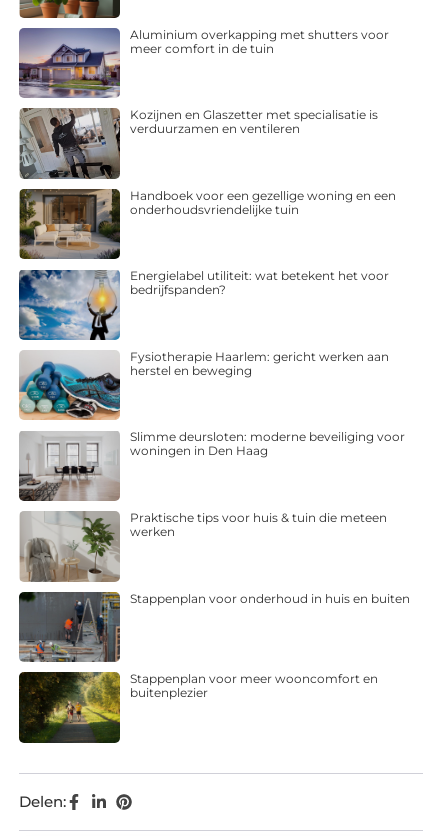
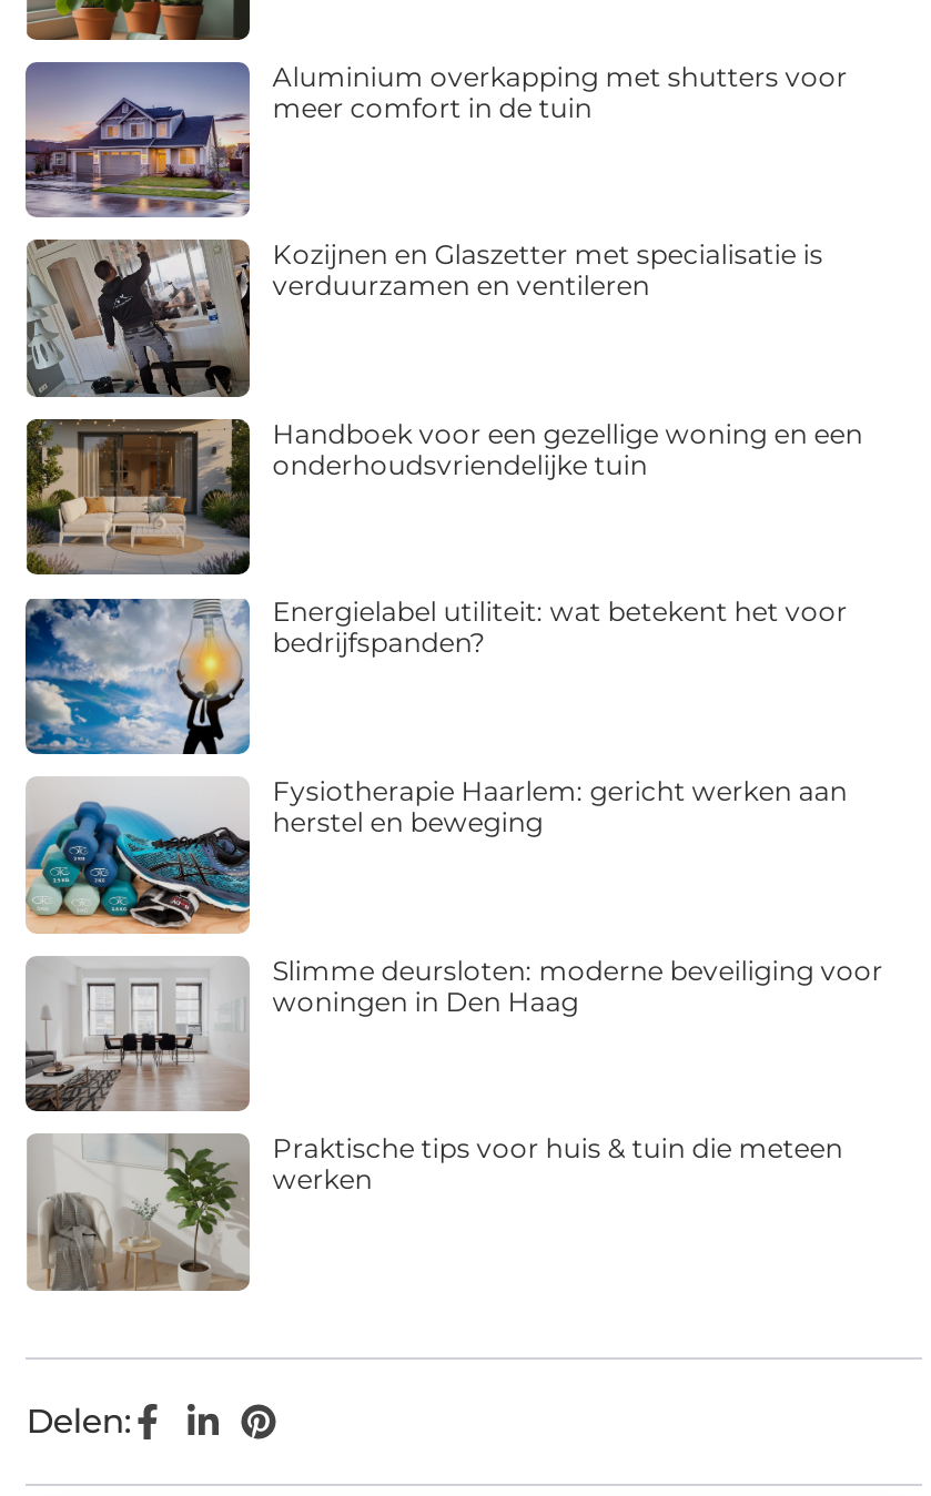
- [image]
- Stappenplan voor onderhoud in huis en buiten

- [image]
- Stappenplan voor meer wooncomfort en
- buitenplezier
